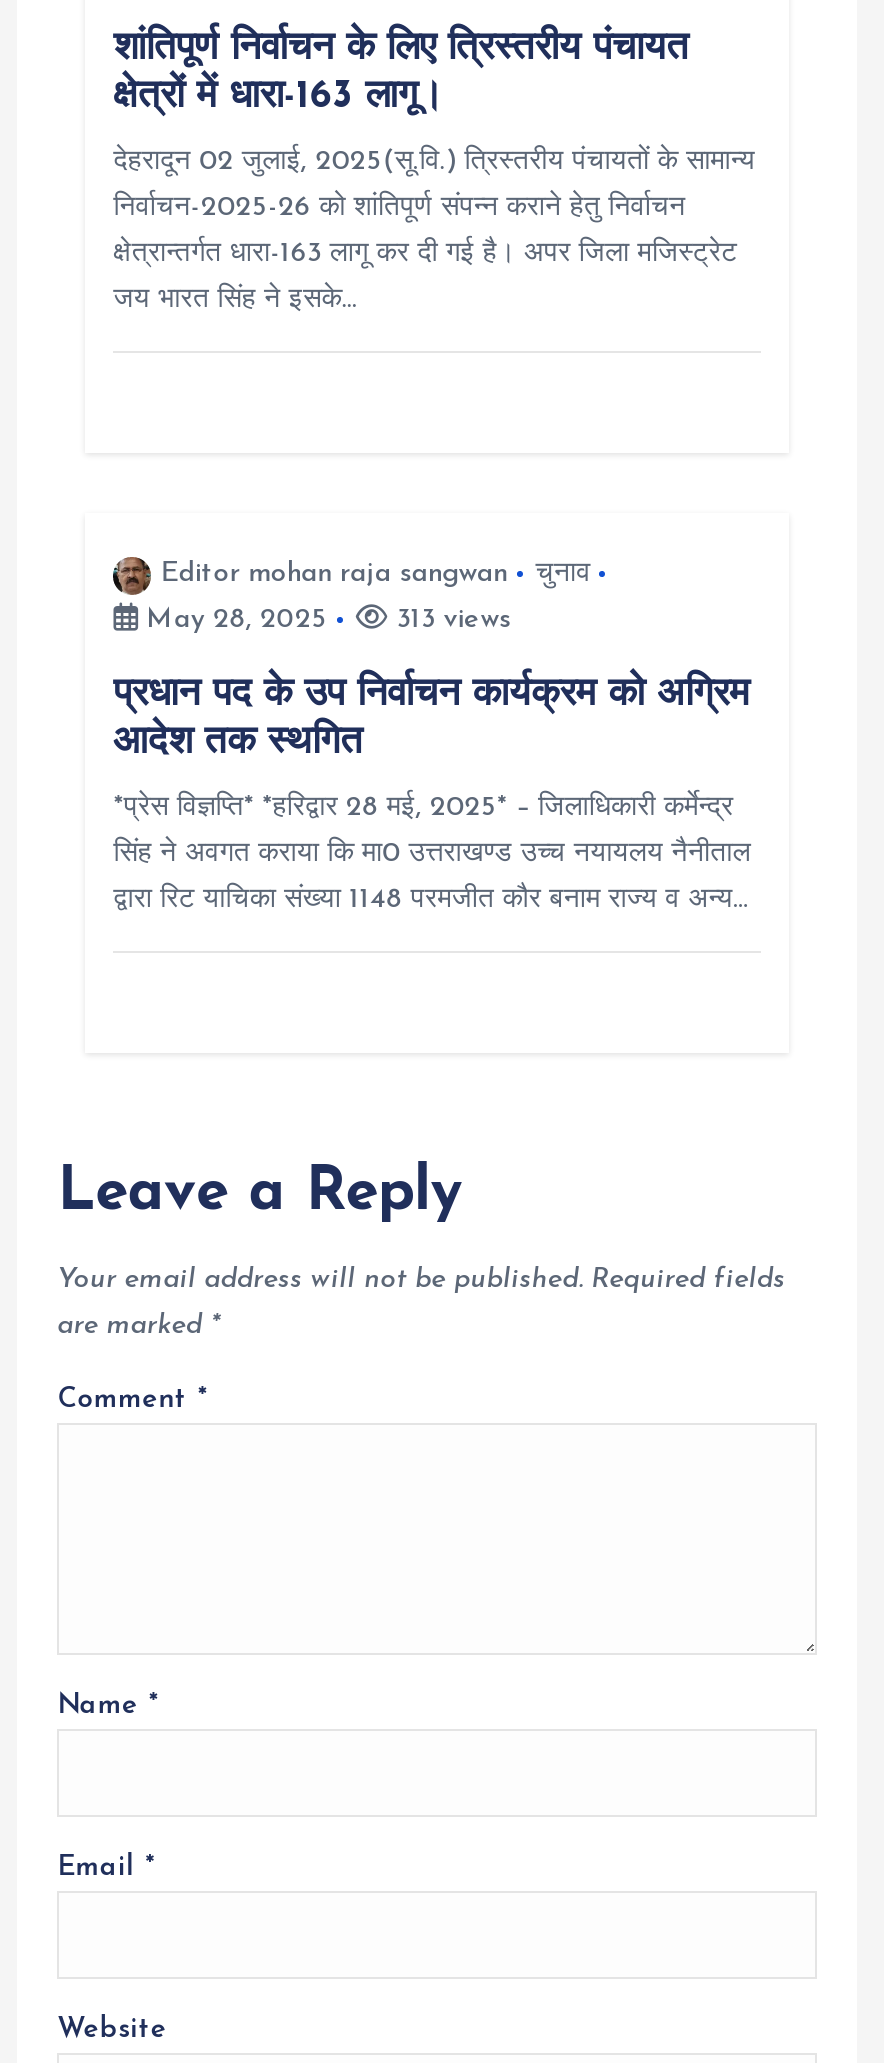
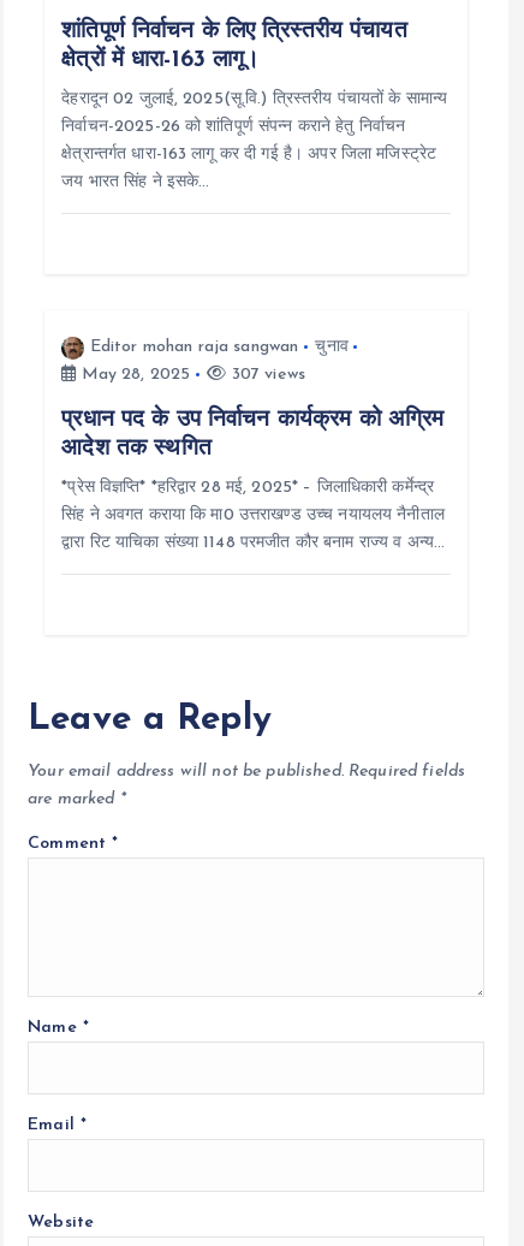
- 313 views
+ 307 views
